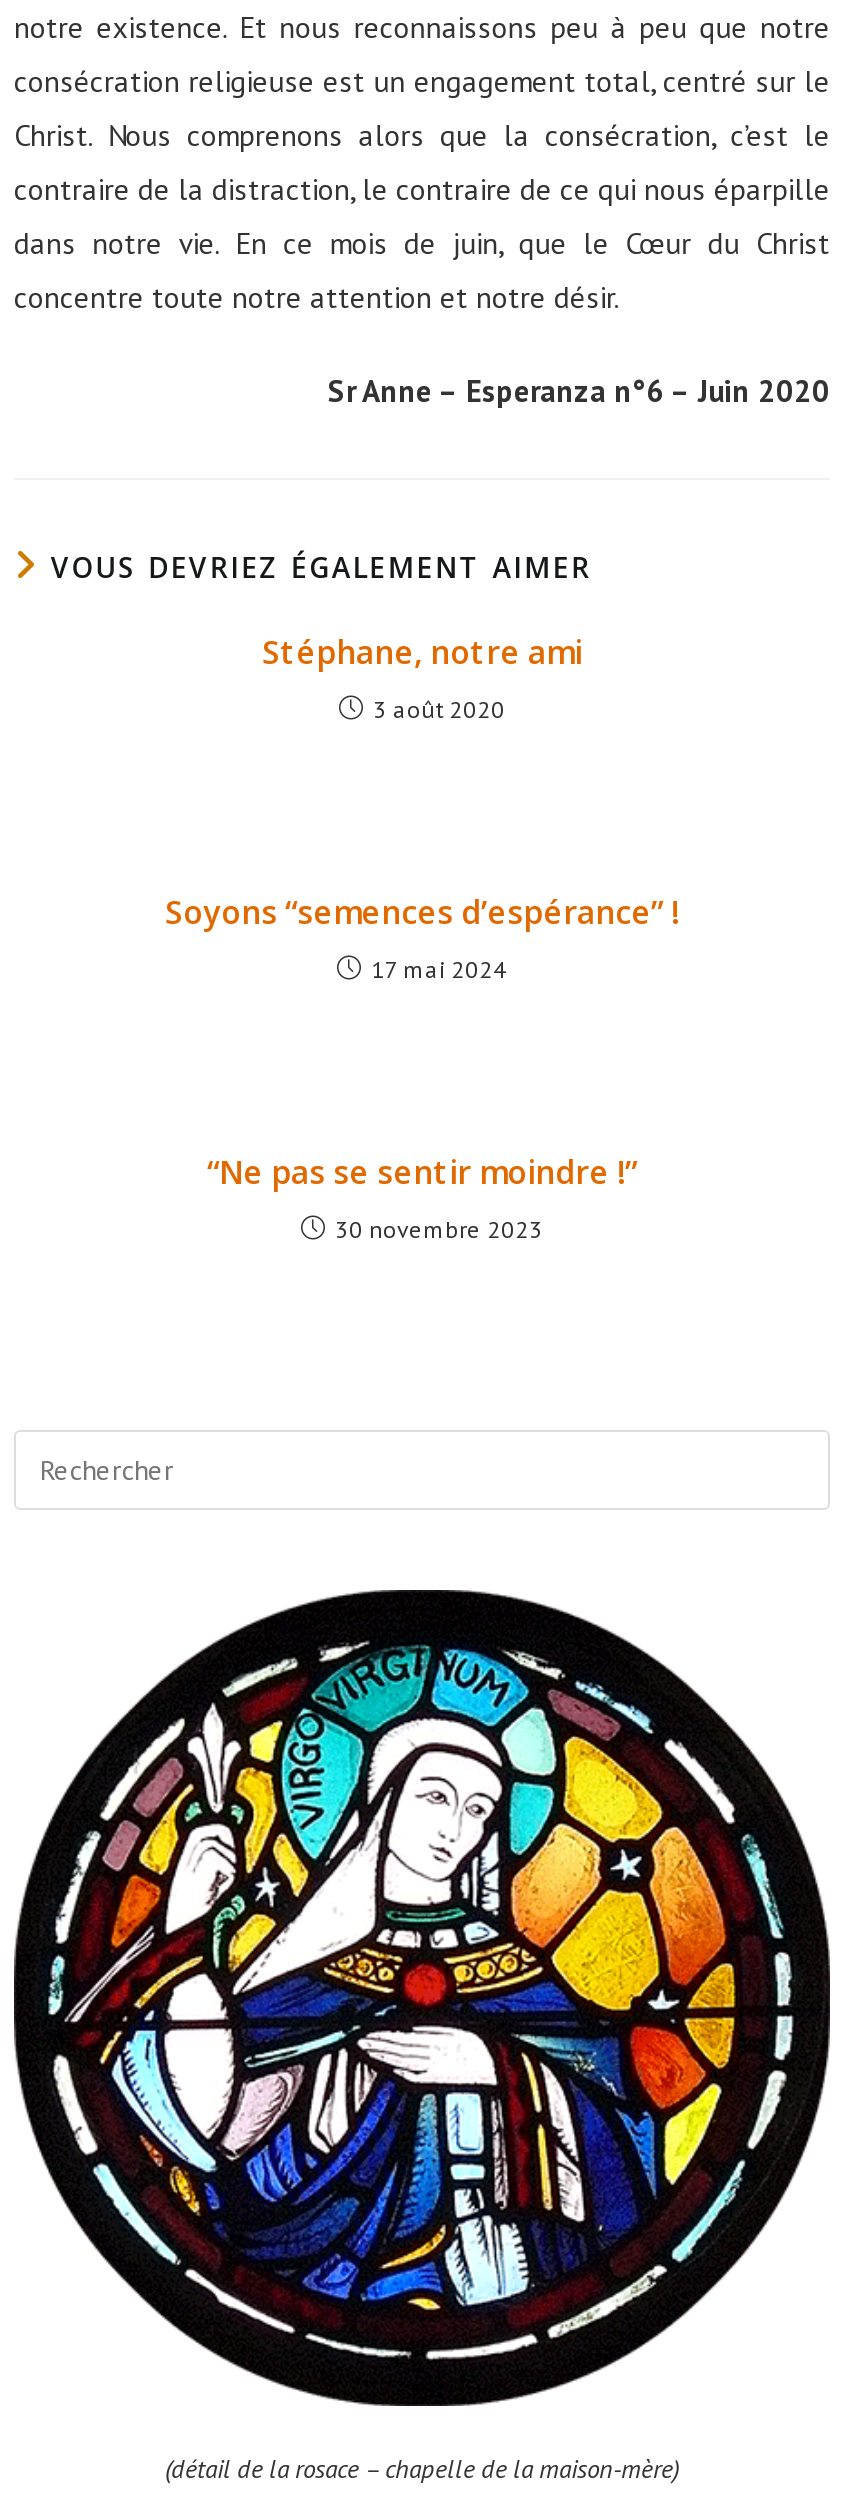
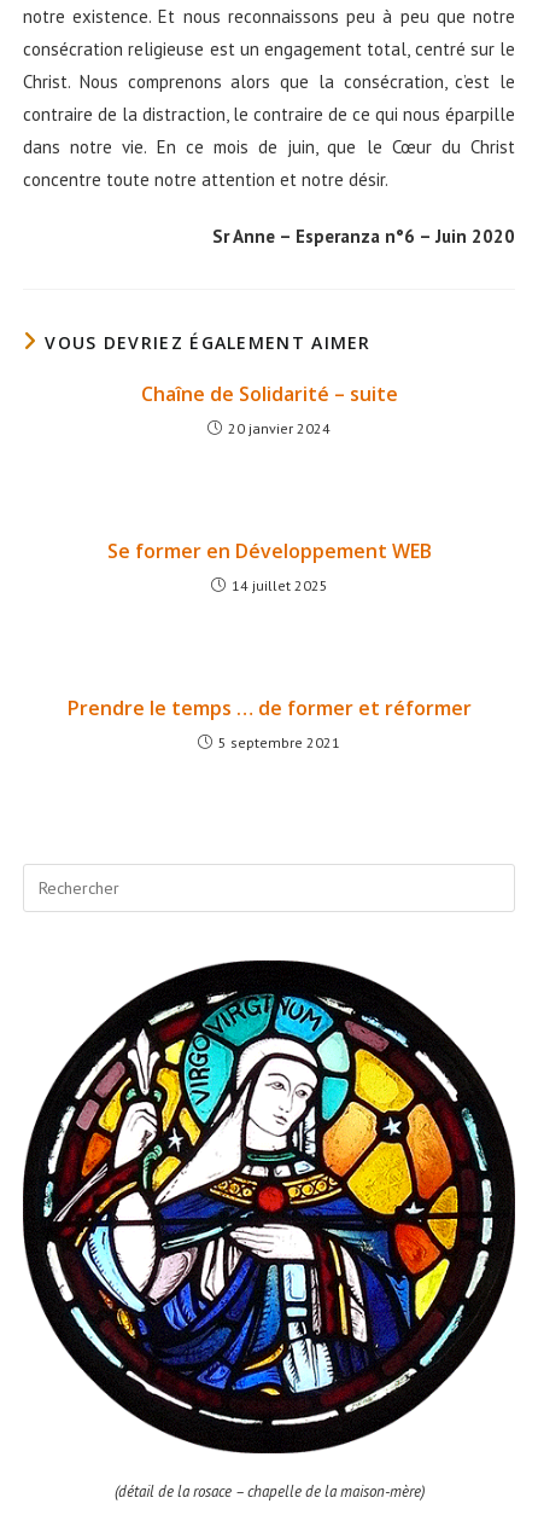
- Stéphane, notre ami
+ Chaîne de Solidarité – suite

- 3 août 2020
+ 20 janvier 2024

- Soyons “semences d’espérance” !
+ Se former en Développement WEB

- 17 mai 2024
+ 14 juillet 2025

- “Ne pas se sentir moindre !”
+ Prendre le temps … de former et réformer

- 30 novembre 2023
+ 5 septembre 2021
